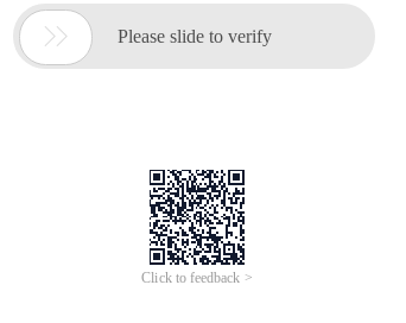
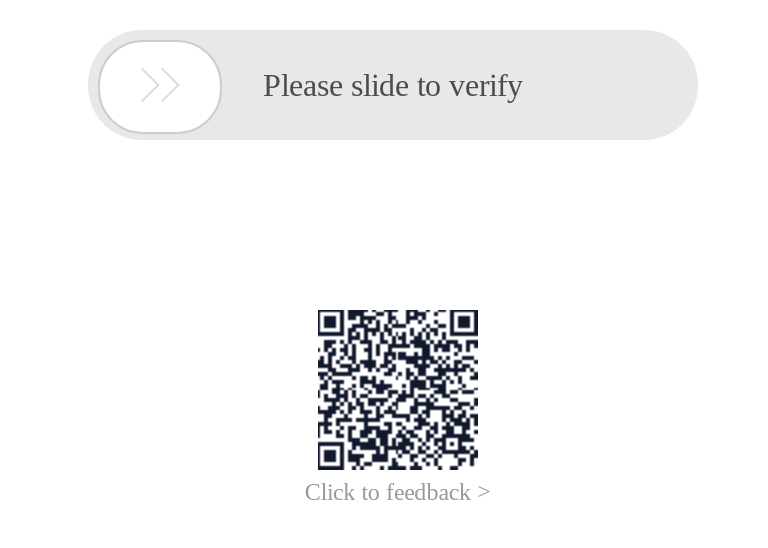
- [image]
+ [image]
